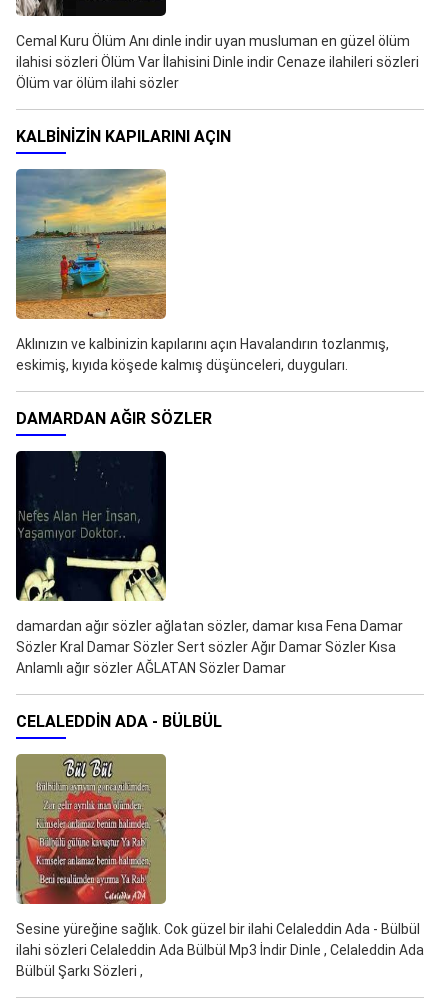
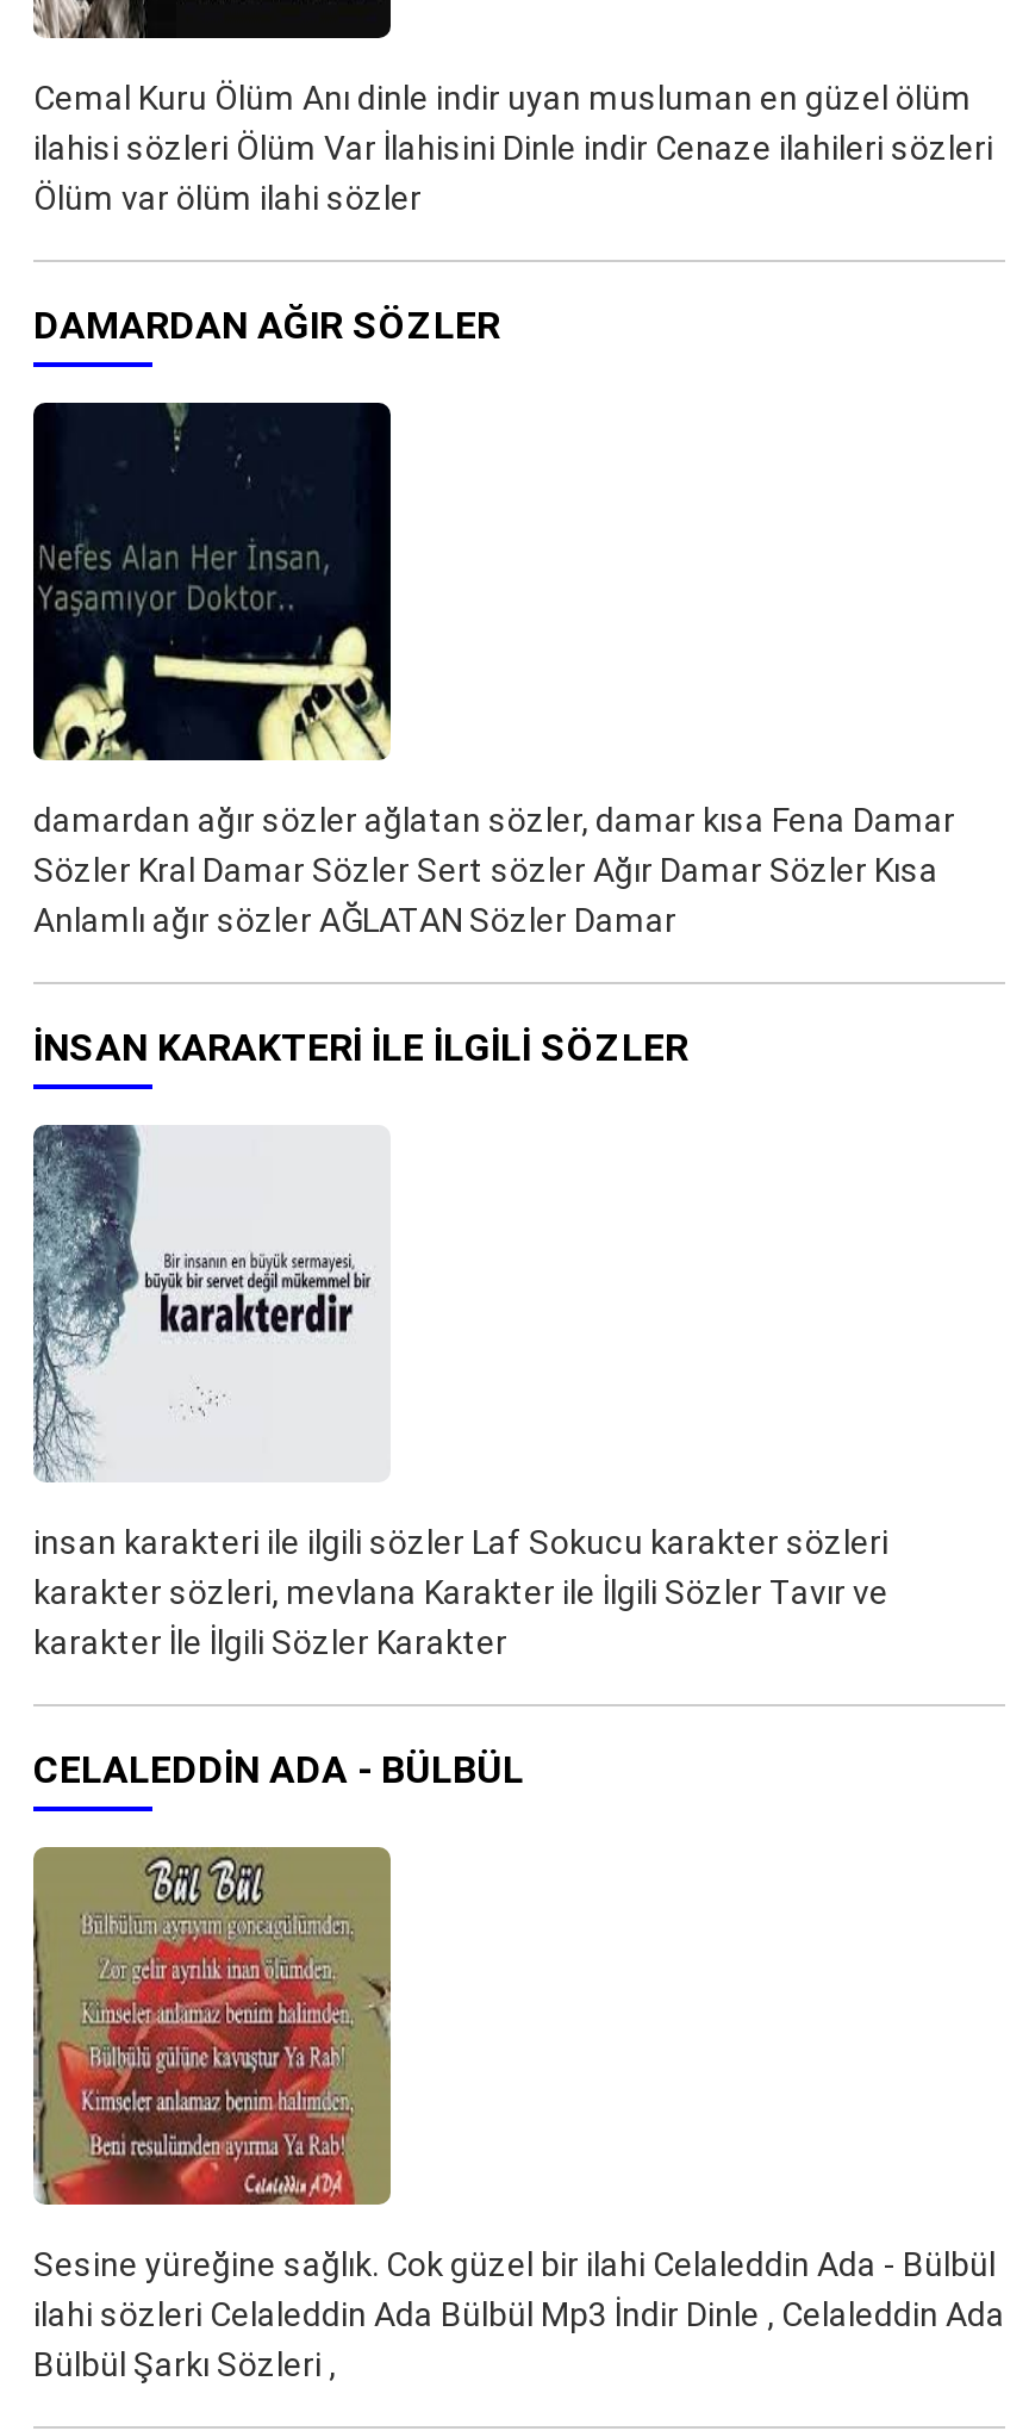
- KALBINIZIN KAPILARINI AÇIN

- [image]
- Aklınızın ve kalbinizin kapılarını açın Havalandırın tozlanmış,
- eskimiş, kıyıda köşede kalmış düşünceleri, duyguları.

moved up: [image] | DAMARDAN AĞIR SÖZLER | damardan ağır sözler ağlatan sözler, damar kısa Fena Damar | Sözler Kral Damar Sözler Sert sözler Ağır Damar Sözler Kısa | Anlamlı ağır sözler AĞLATAN Sözler Damar

+ INSAN KARAKTERI ILE ILGILI SÖZLER

+ [image]
+ insan karakteri ile ilgili sözler Laf Sokucu karakter sözleri
+ karakter sözleri, mevlana Karakter ile İlgili Sözler Tavır ve
+ karakter İle İlgili Sözler Karakter
